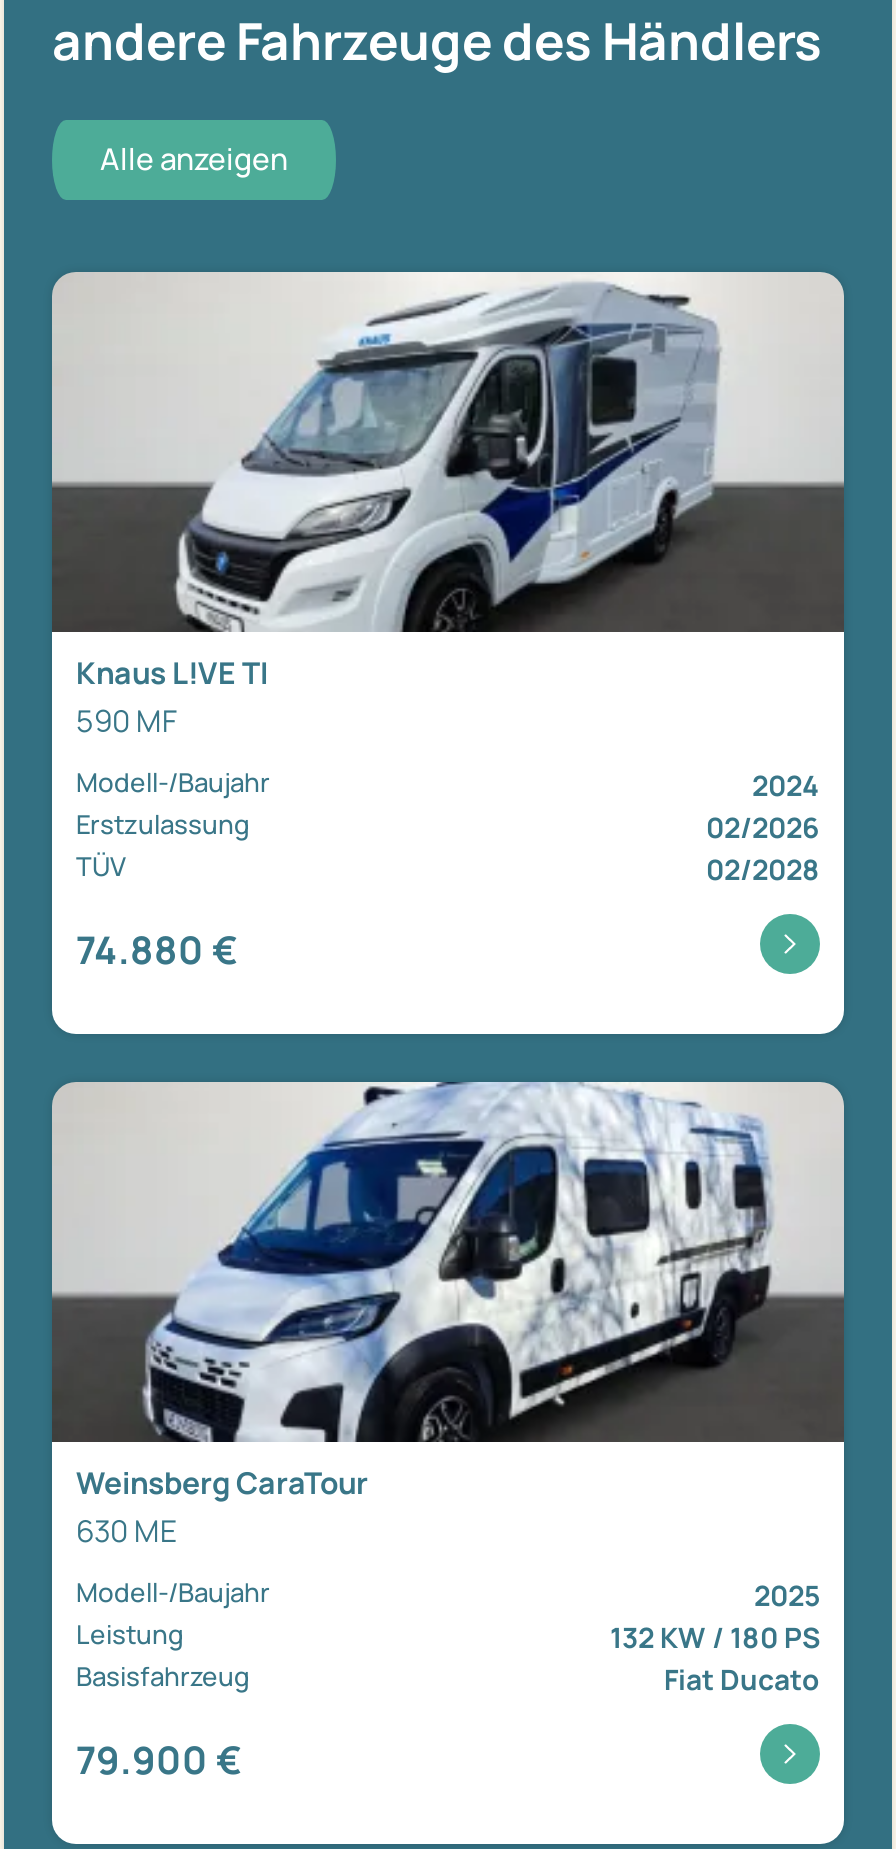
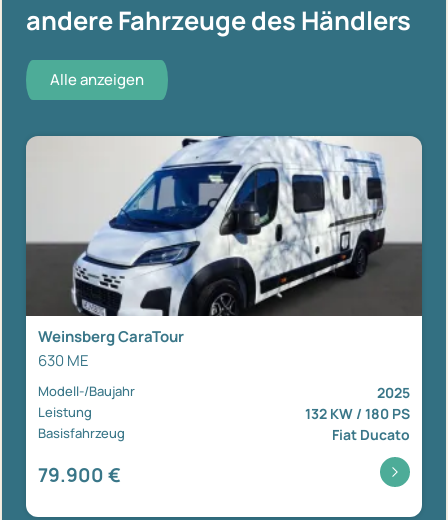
- [image]
- Knaus L!VE TI
- 590 MF
- Modell-/Baujahr
- 2024
- Erstzulassung
- 02/2026
- TÜV
- 02/2028
- 74.880 €
